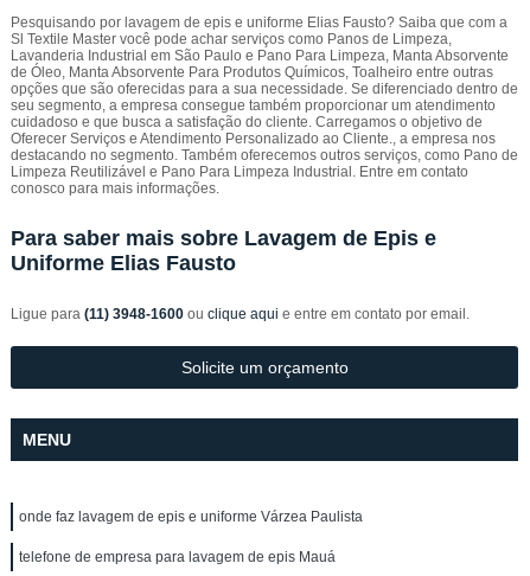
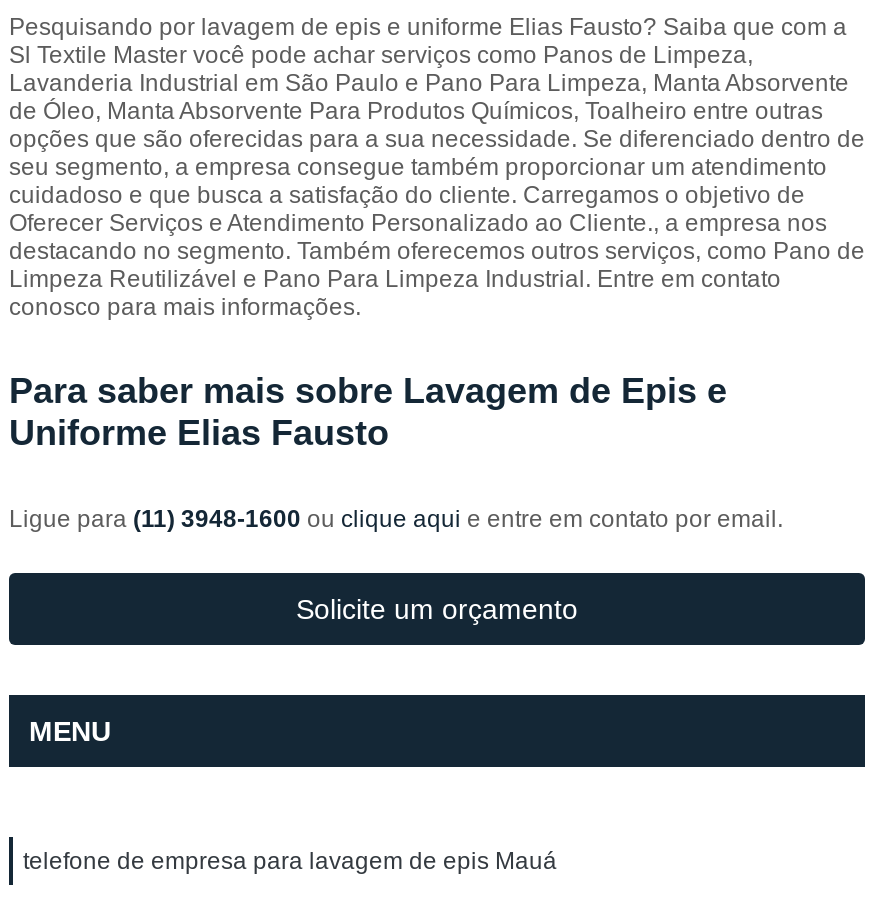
- onde faz lavagem de epis e uniforme Várzea Paulista
